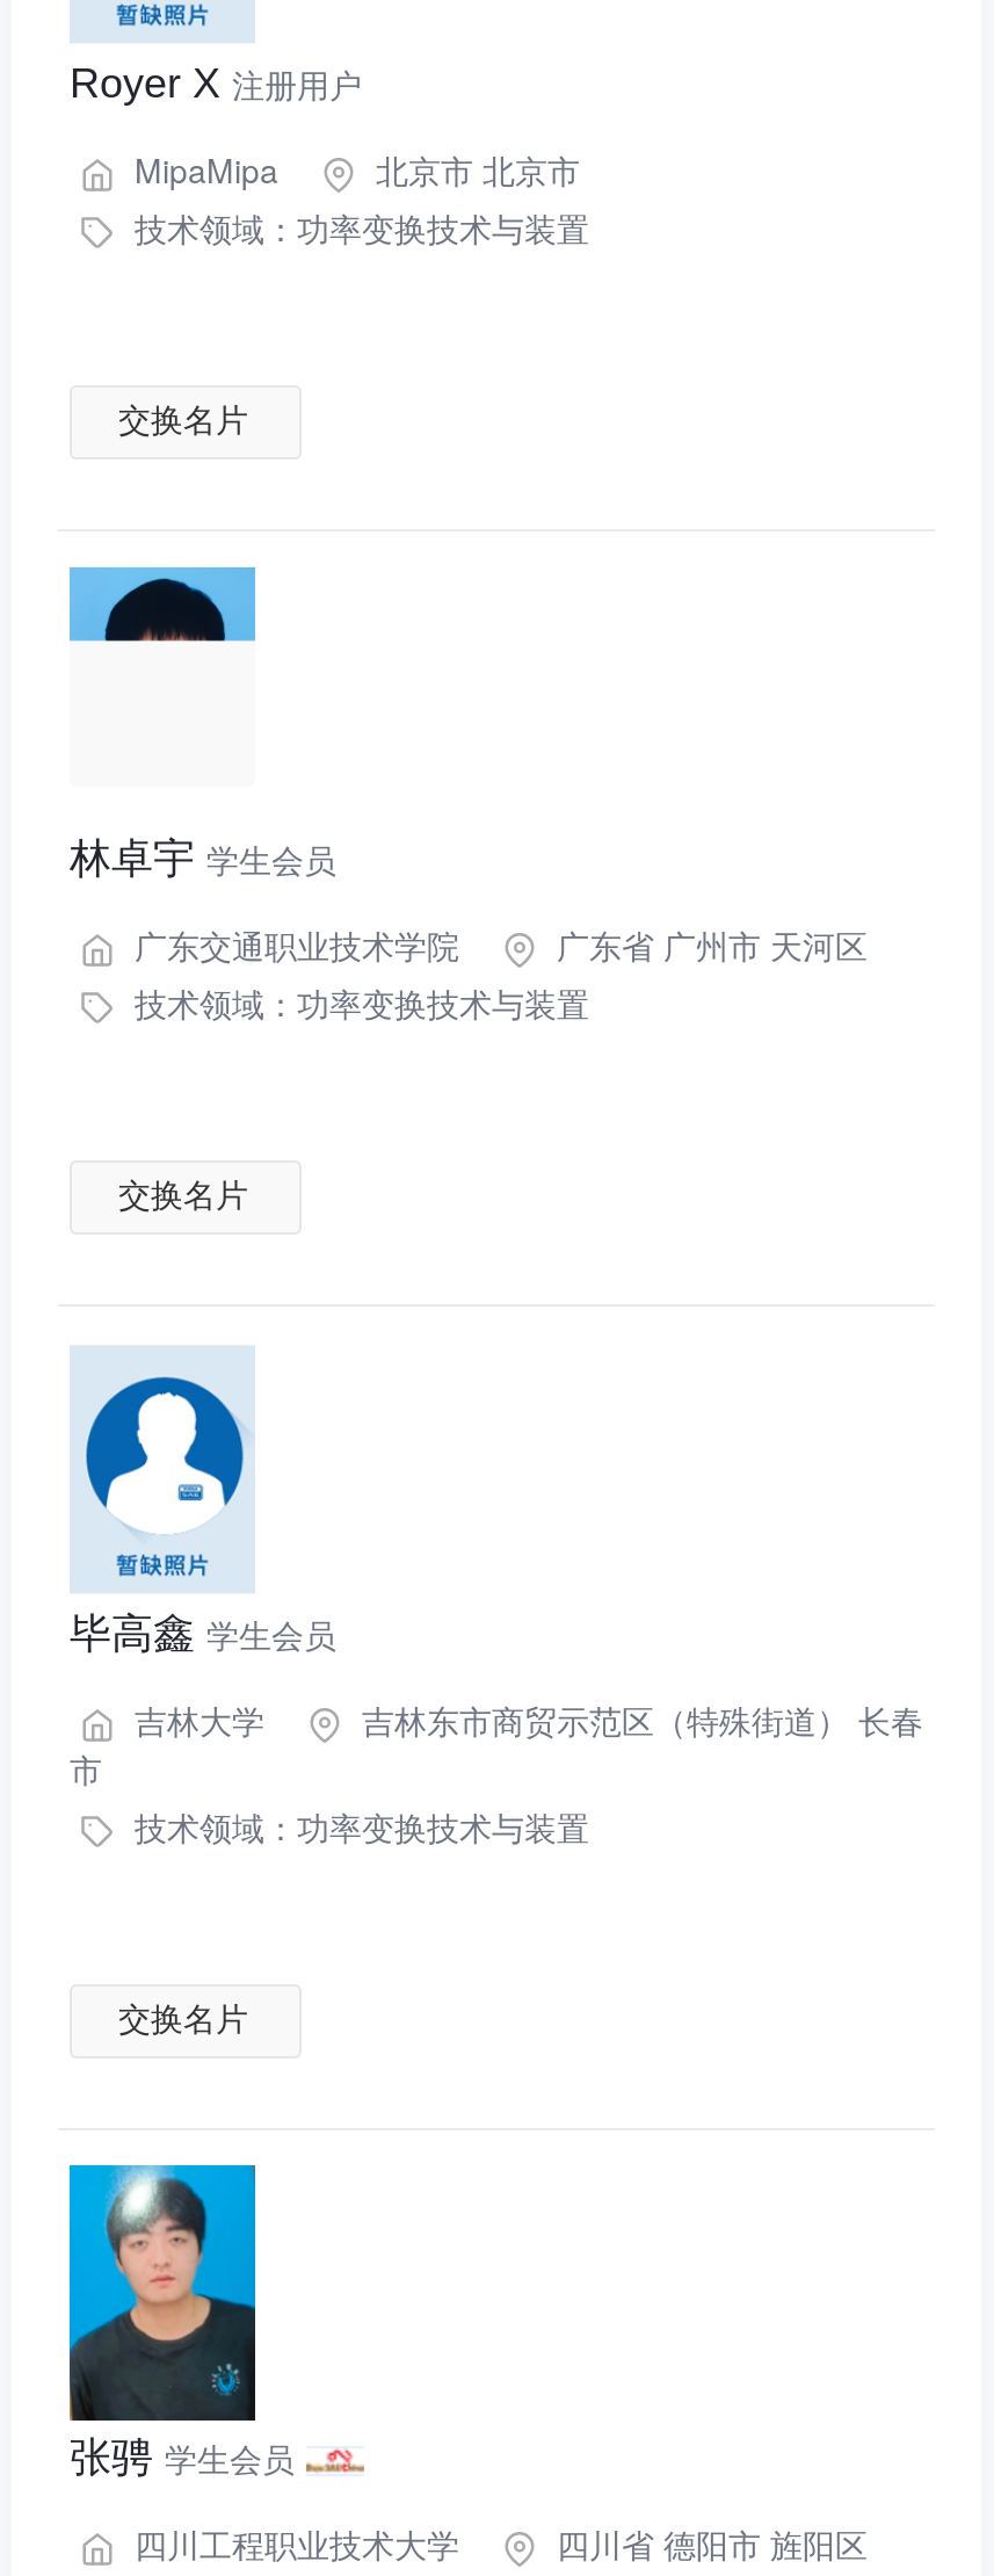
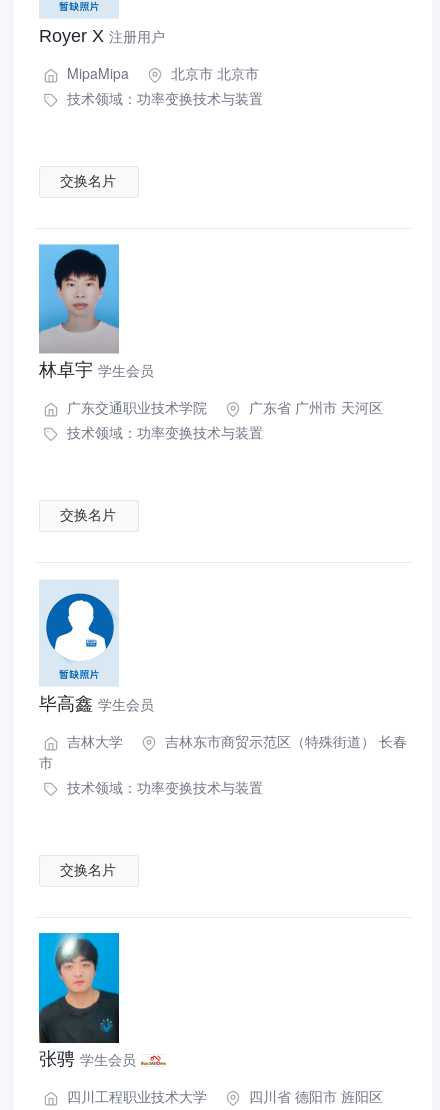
+ [image]
